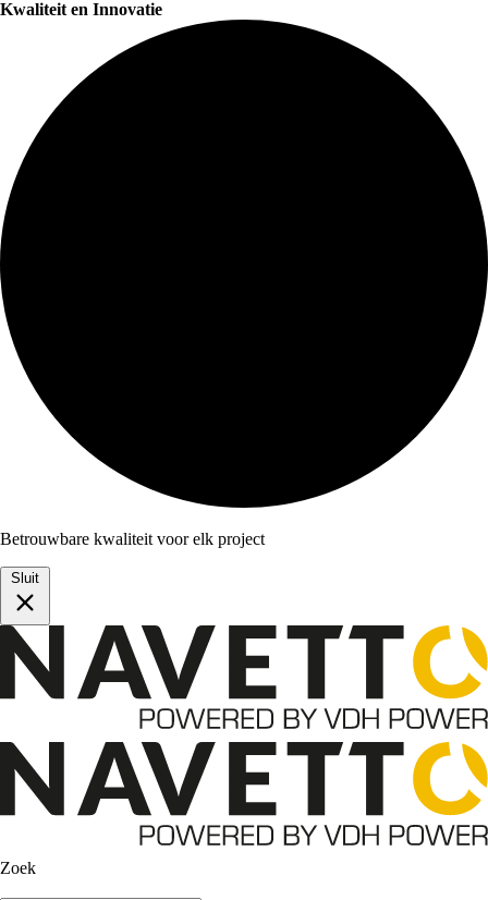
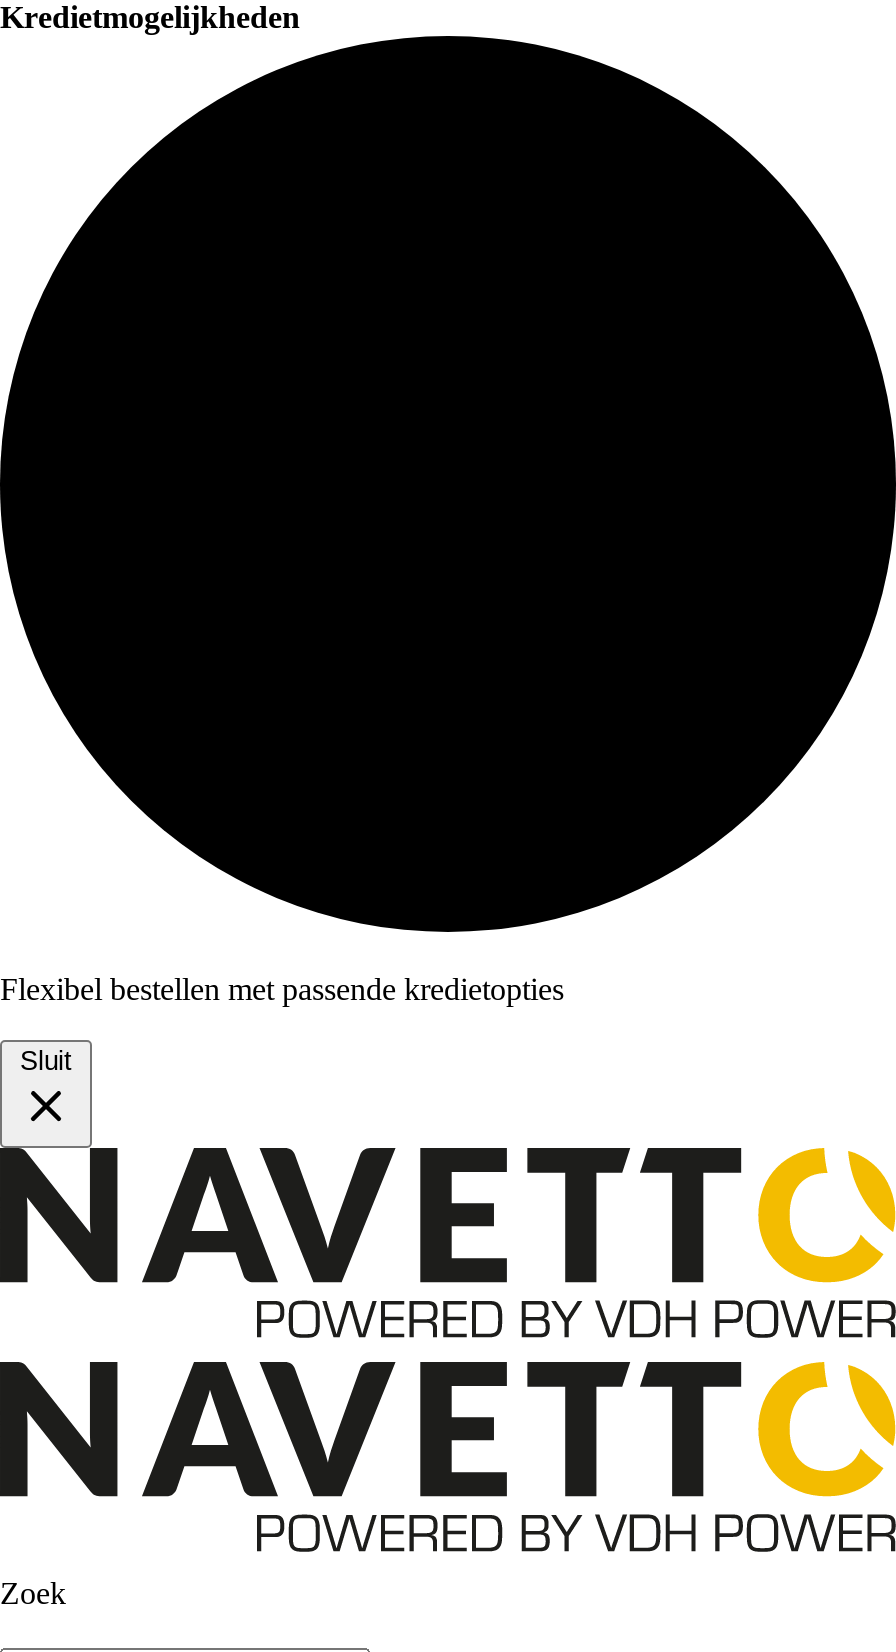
- Kwaliteit en Innovatie
+ Kredietmogelijkheden

- Betrouwbare kwaliteit voor elk project
+ Flexibel bestellen met passende kredietopties
